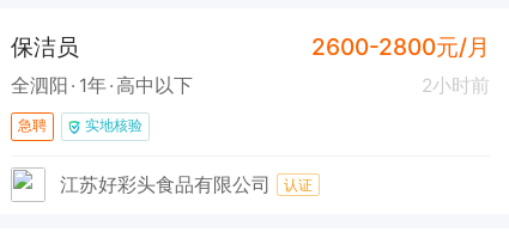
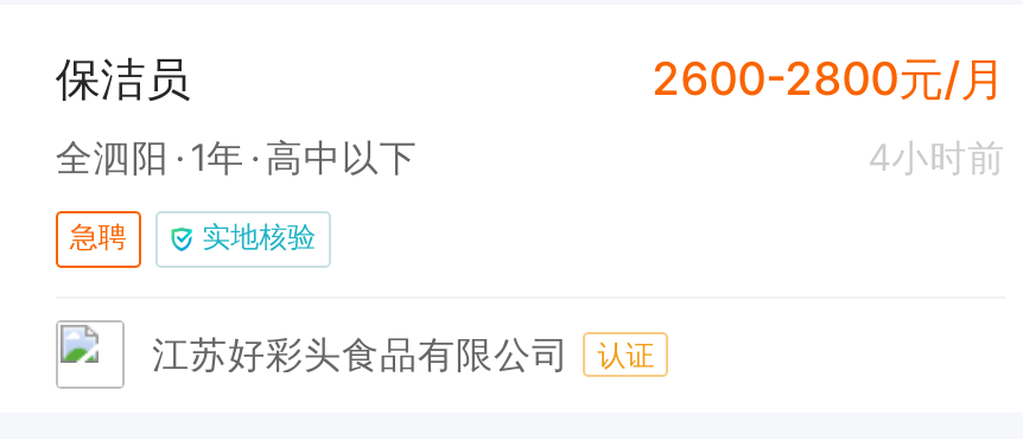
- 2小时前
+ 4小时前
